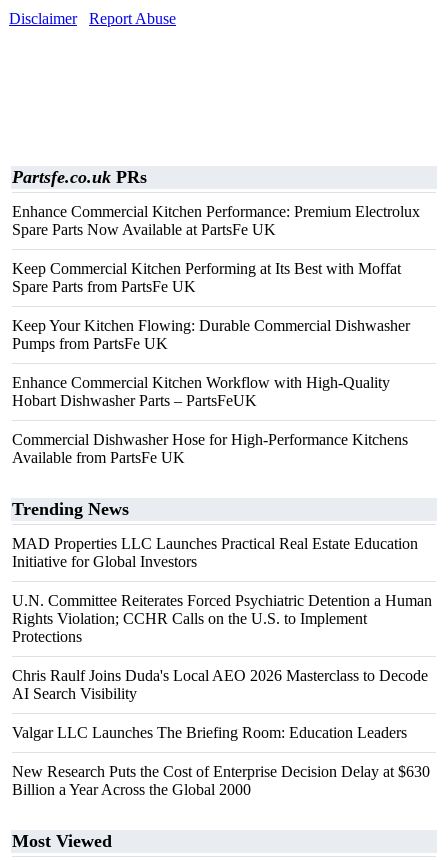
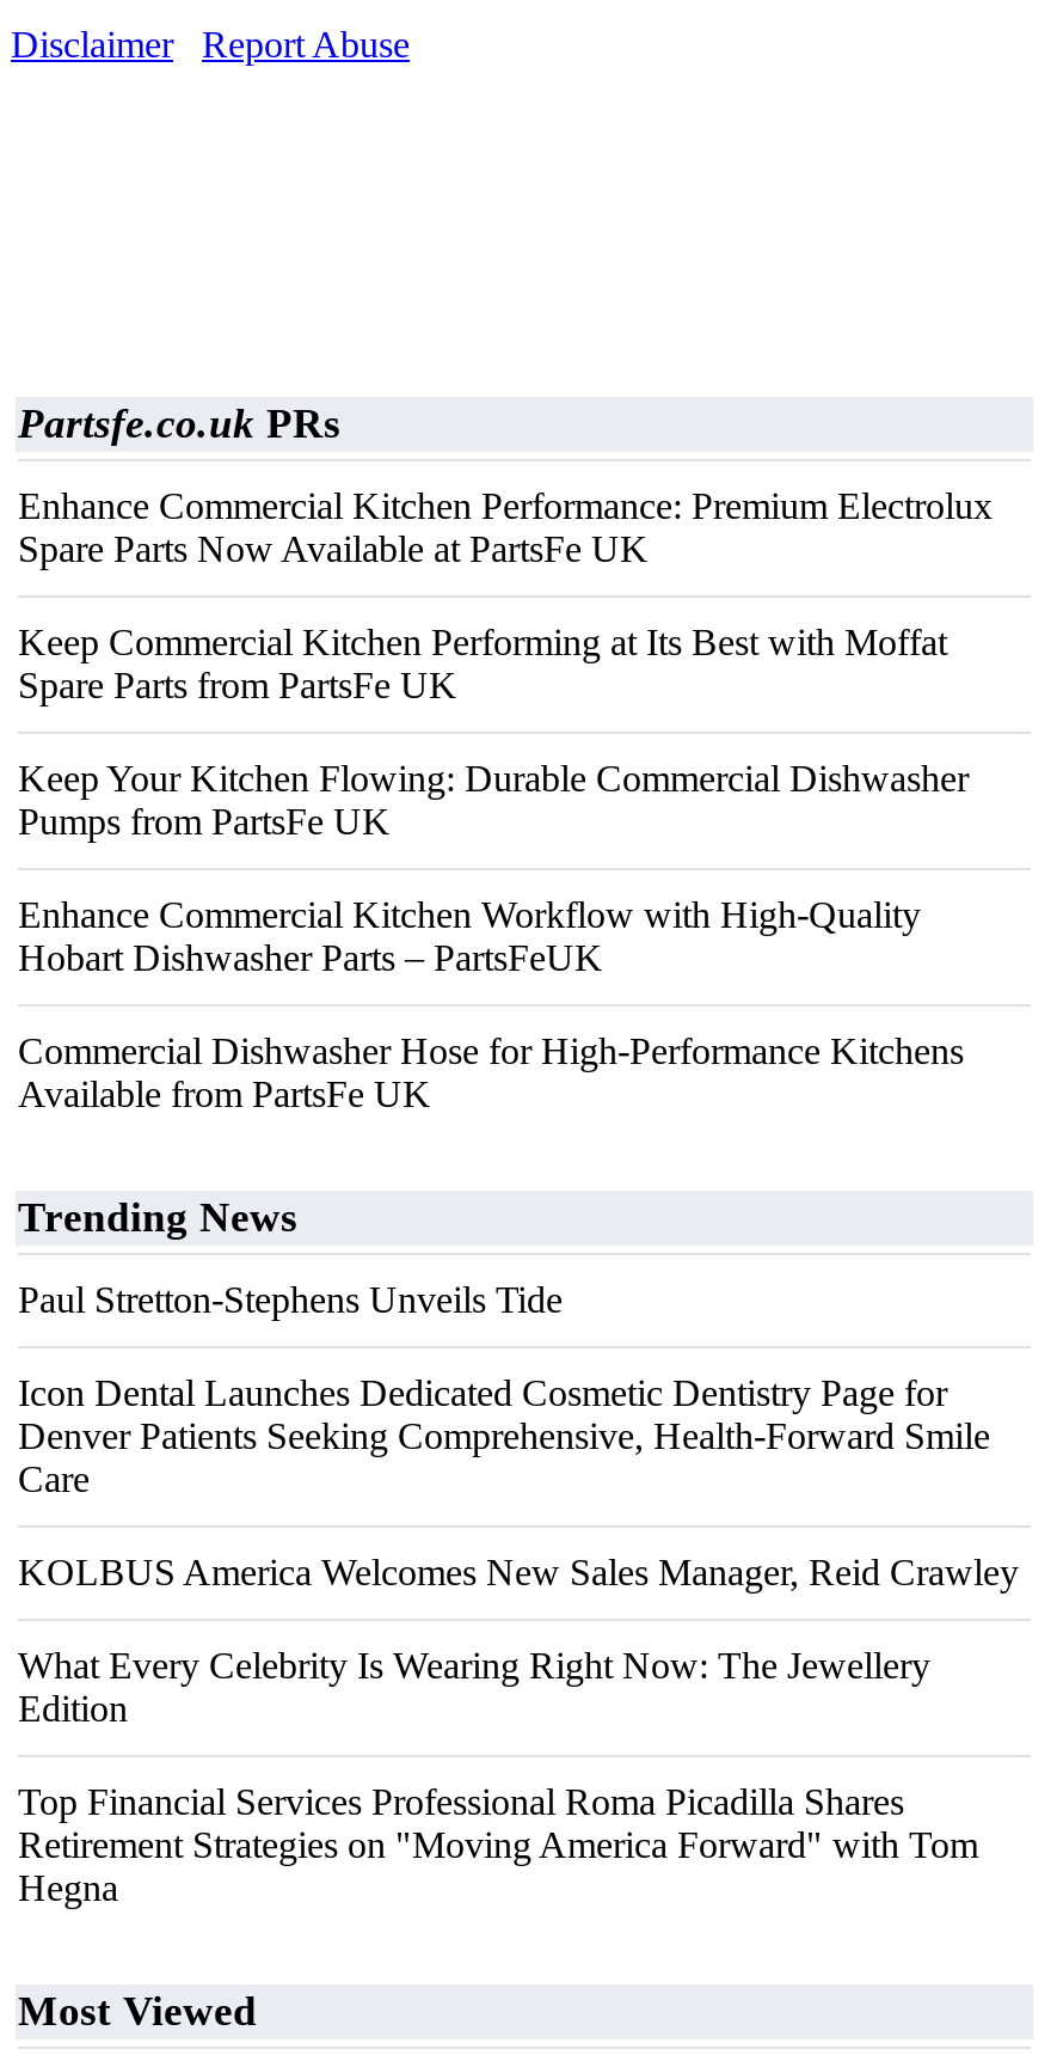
- MAD Properties LLC Launches Practical Real Estate Education
- Initiative for Global Investors
+ Paul Stretton-Stephens Unveils Tide

- U.N. Committee Reiterates Forced Psychiatric Detention a Human
- Rights Violation; CCHR Calls on the U.S. to Implement
- Protections
+ Icon Dental Launches Dedicated Cosmetic Dentistry Page for
+ Denver Patients Seeking Comprehensive, Health-Forward Smile
+ Care

- Chris Raulf Joins Duda's Local AEO 2026 Masterclass to Decode
- AI Search Visibility
+ KOLBUS America Welcomes New Sales Manager, Reid Crawley

- Valgar LLC Launches The Briefing Room: Education Leaders
+ What Every Celebrity Is Wearing Right Now: The Jewellery
+ Edition

- New Research Puts the Cost of Enterprise Decision Delay at $630
- Billion a Year Across the Global 2000
+ Top Financial Services Professional Roma Picadilla Shares
+ Retirement Strategies on "Moving America Forward" with Tom
+ Hegna
